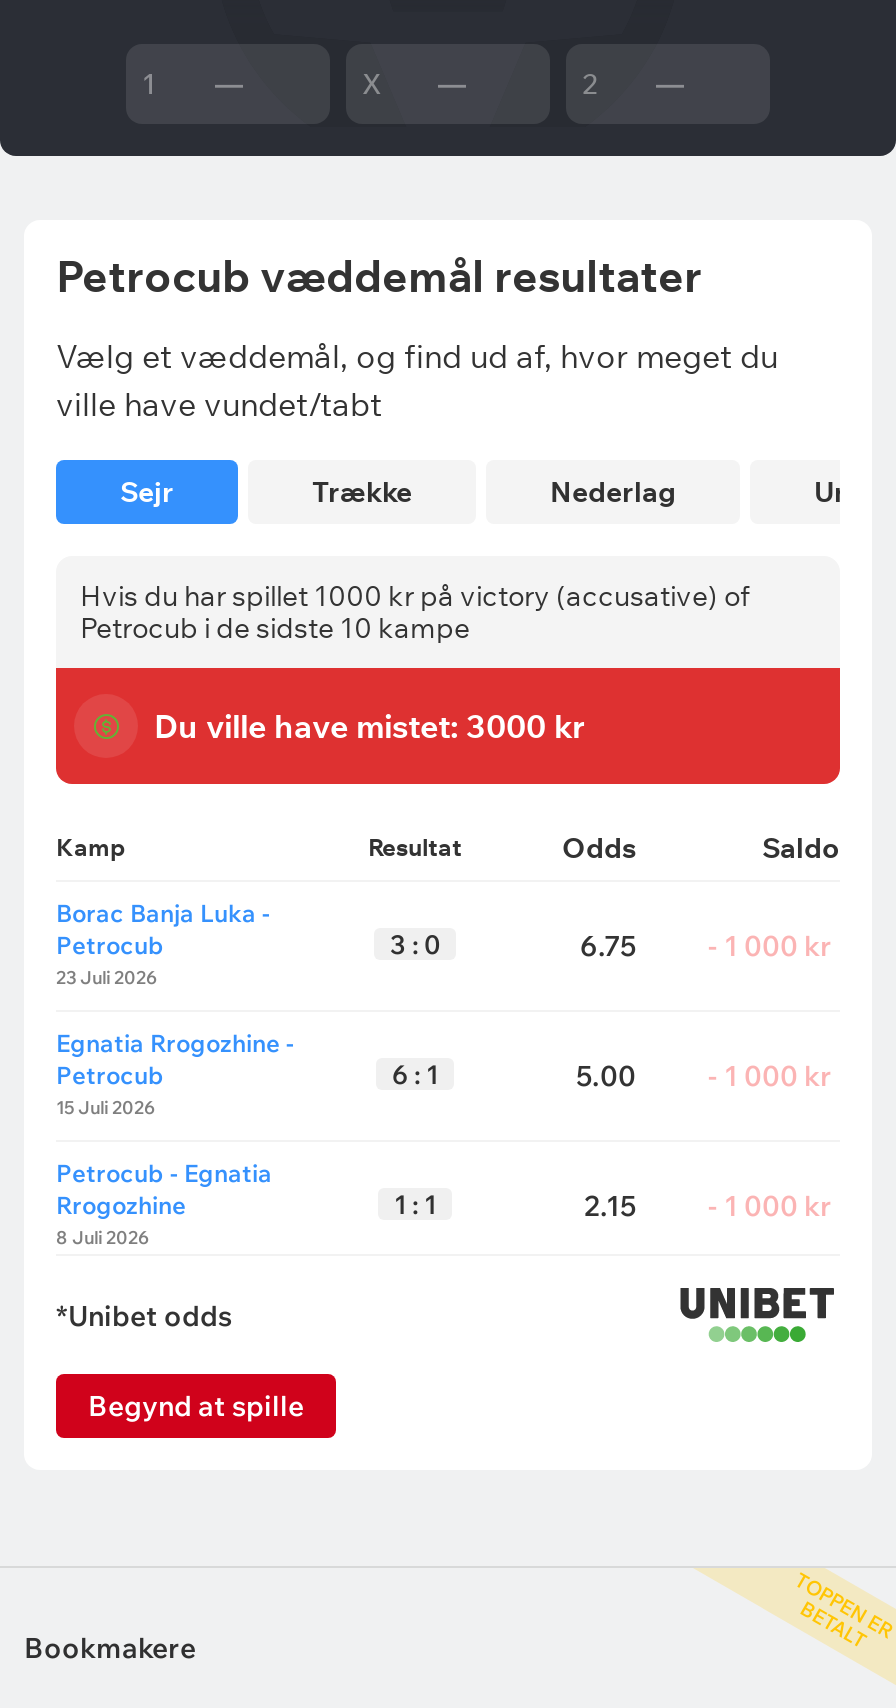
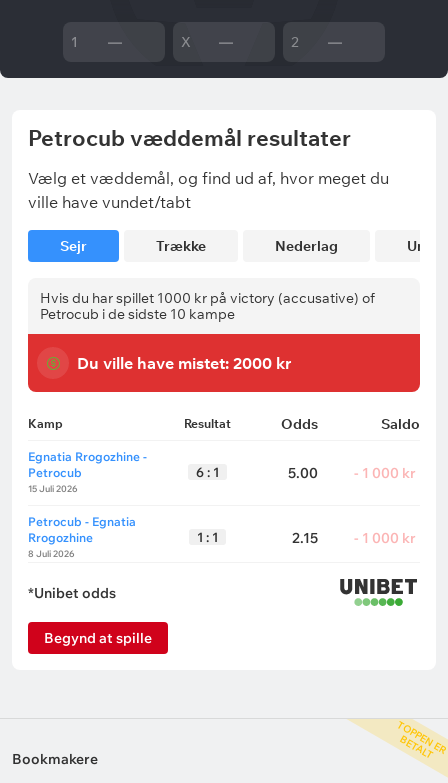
- Du ville have mistet: 3000 kr
+ Du ville have mistet: 2000 kr

- Borac Banja Luka -
- Petrocub
- 23 Juli 2026

- 3 : 0
- 6.75
- - 1 000 kr
